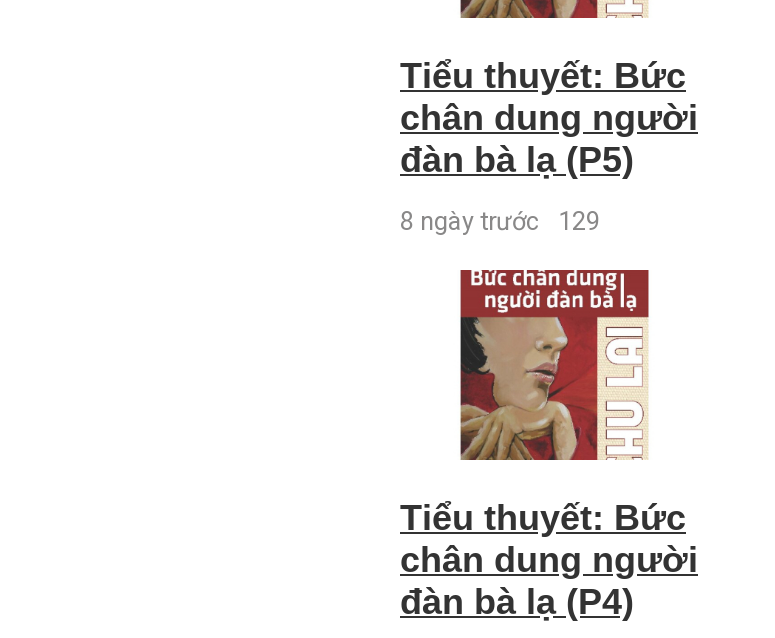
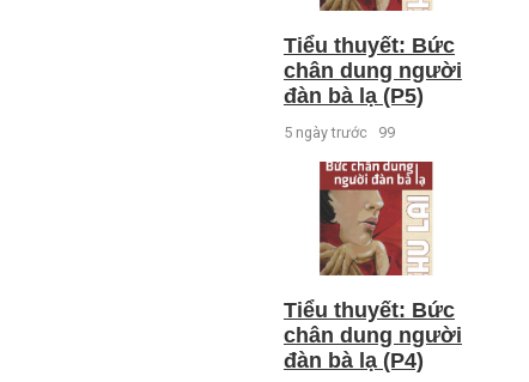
- 8 ngày trước 129
+ 5 ngày trước 99
